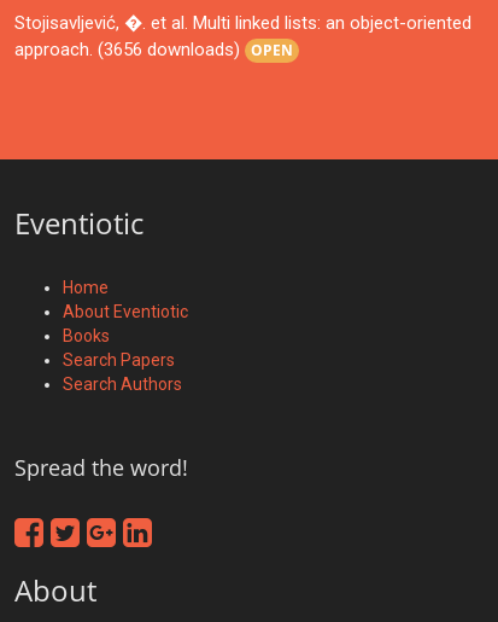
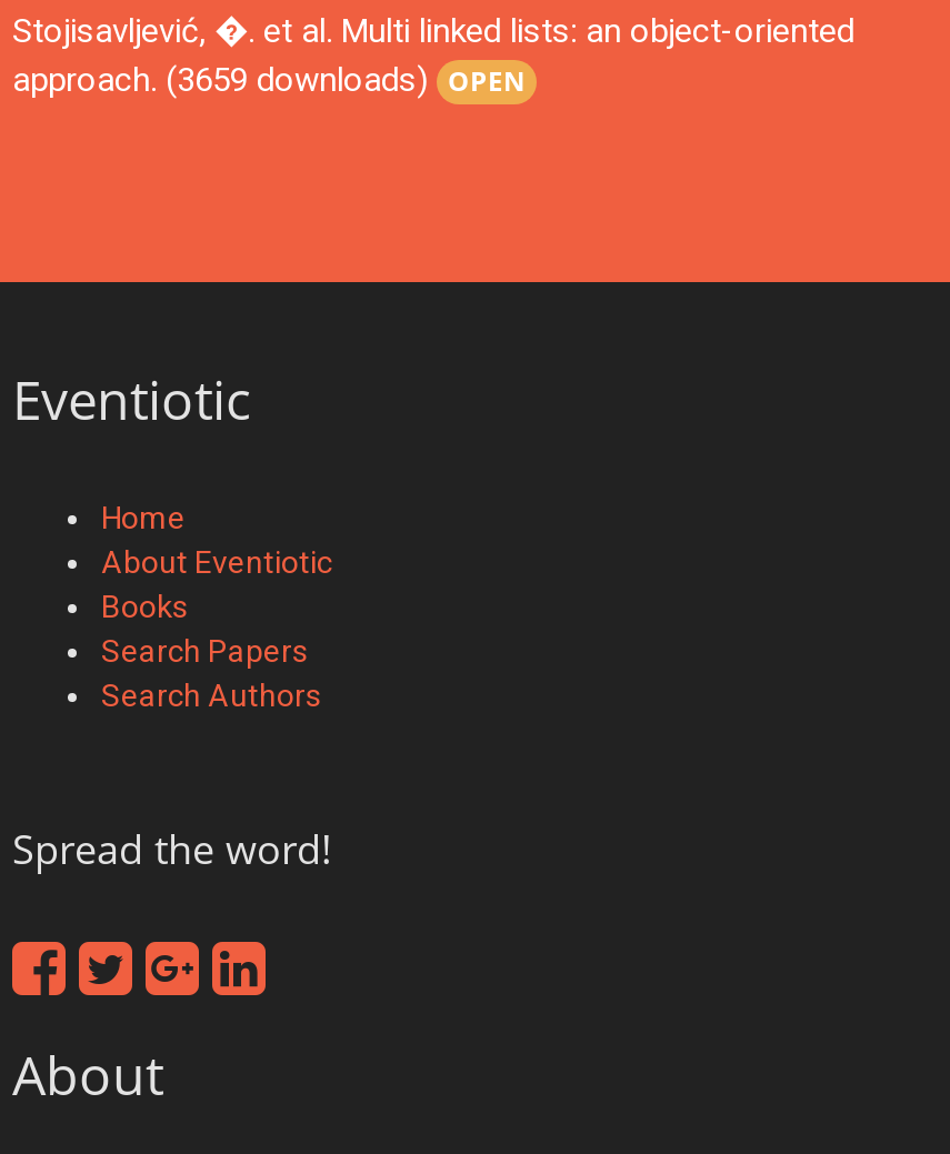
- approach. (3656 downloads) OPEN
+ approach. (3659 downloads) OPEN
